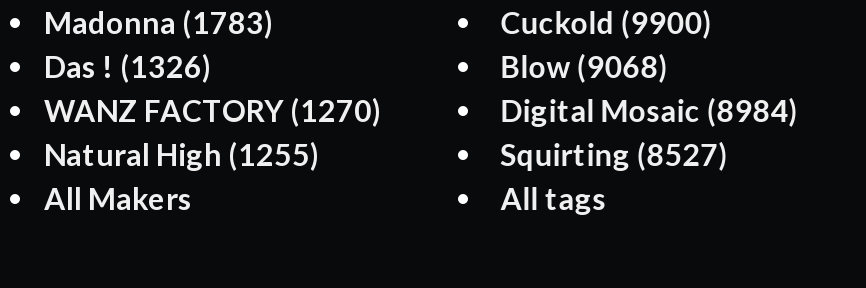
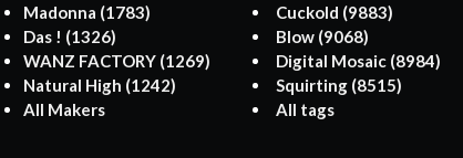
- Cuckold (9900)
+ Cuckold (9883)

- WANZ FACTORY (1270)
+ WANZ FACTORY (1269)

- Natural High (1255)
+ Natural High (1242)

- Squirting (8527)
+ Squirting (8515)
